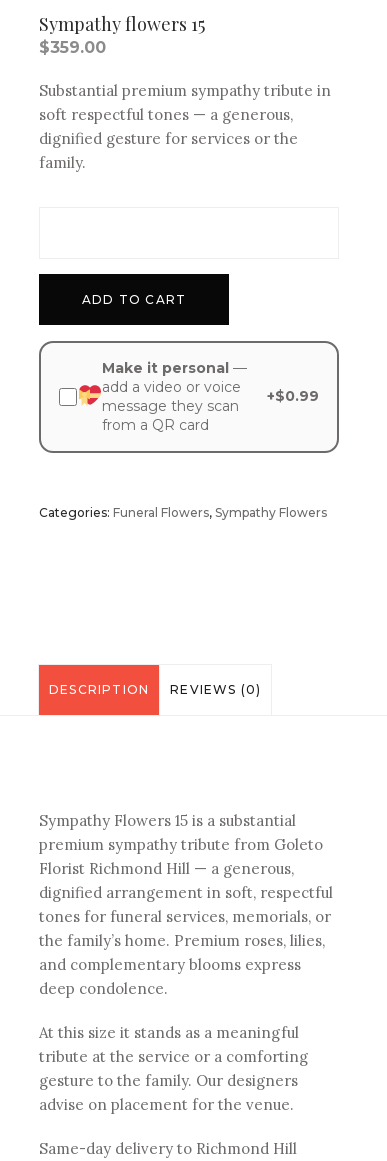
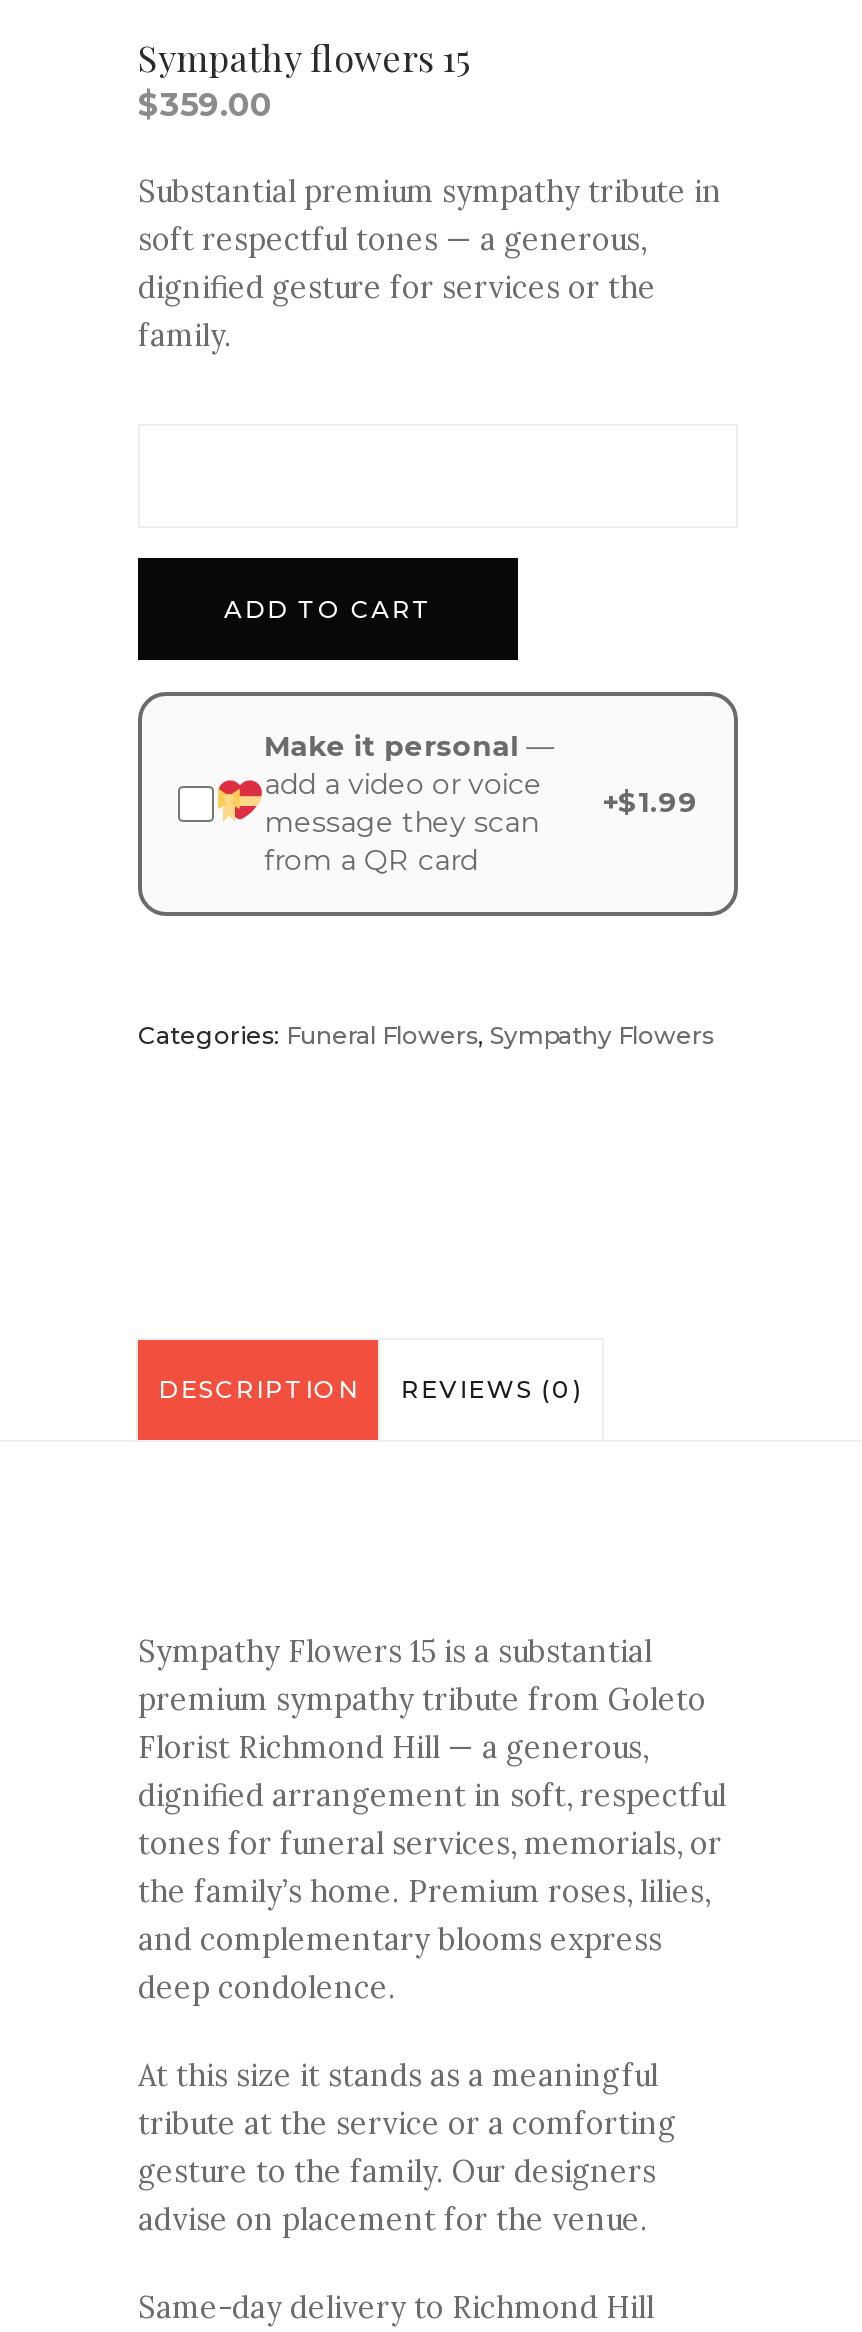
- +$0.99
+ +$1.99
